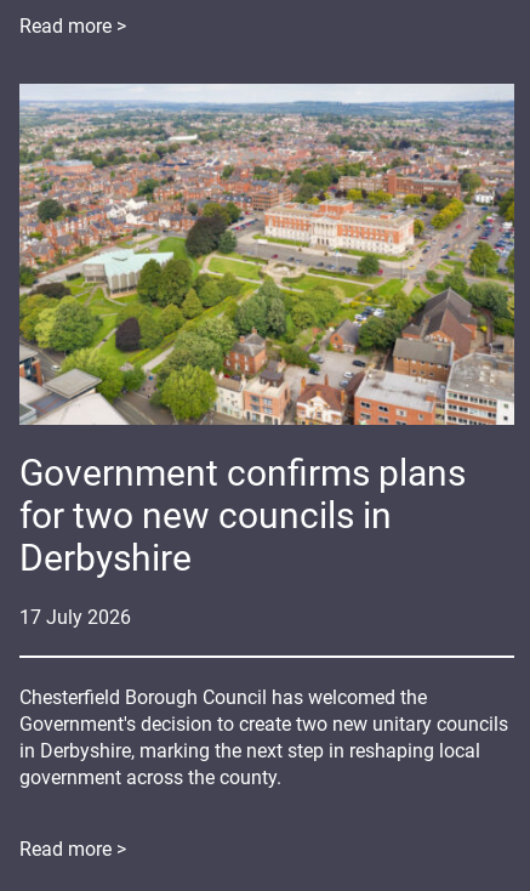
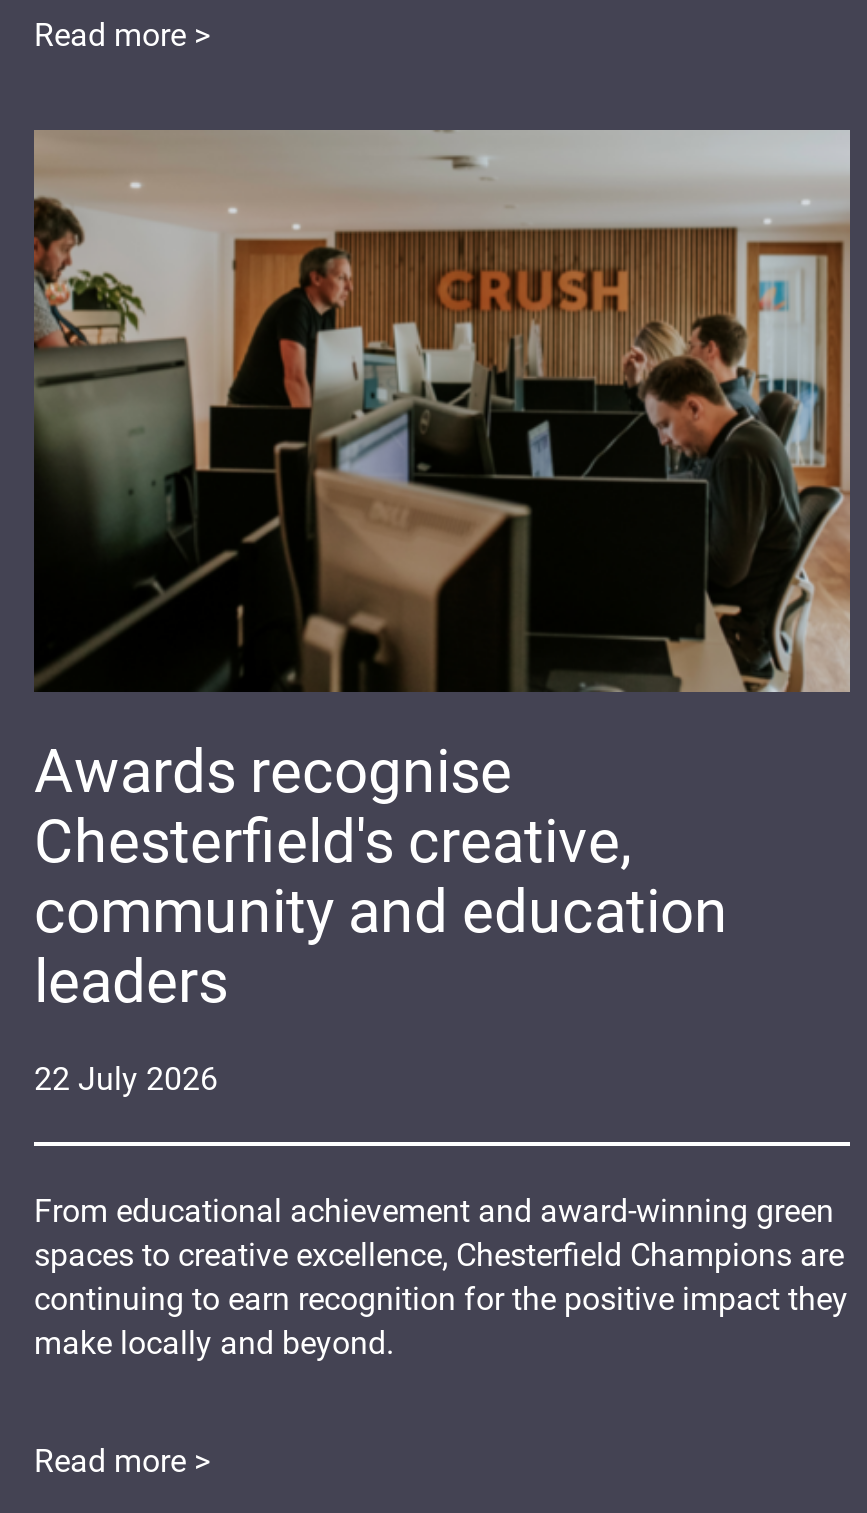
- [image]
- Government confirms plans
- for two new councils in
- Derbyshire
+ [image]
+ Awards recognise
+ Chesterfield's creative,
+ community and education
+ leaders

- 17 July 2026
+ 22 July 2026

- Chesterfield Borough Council has welcomed the
- Government's decision to create two new unitary councils
- in Derbyshire, marking the next step in reshaping local
- government across the county.
+ From educational achievement and award-winning green
+ spaces to creative excellence, Chesterfield Champions are
+ continuing to earn recognition for the positive impact they
+ make locally and beyond.
